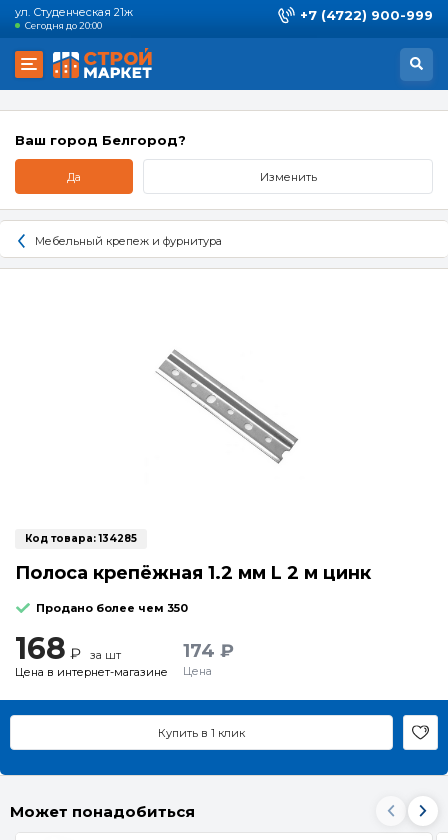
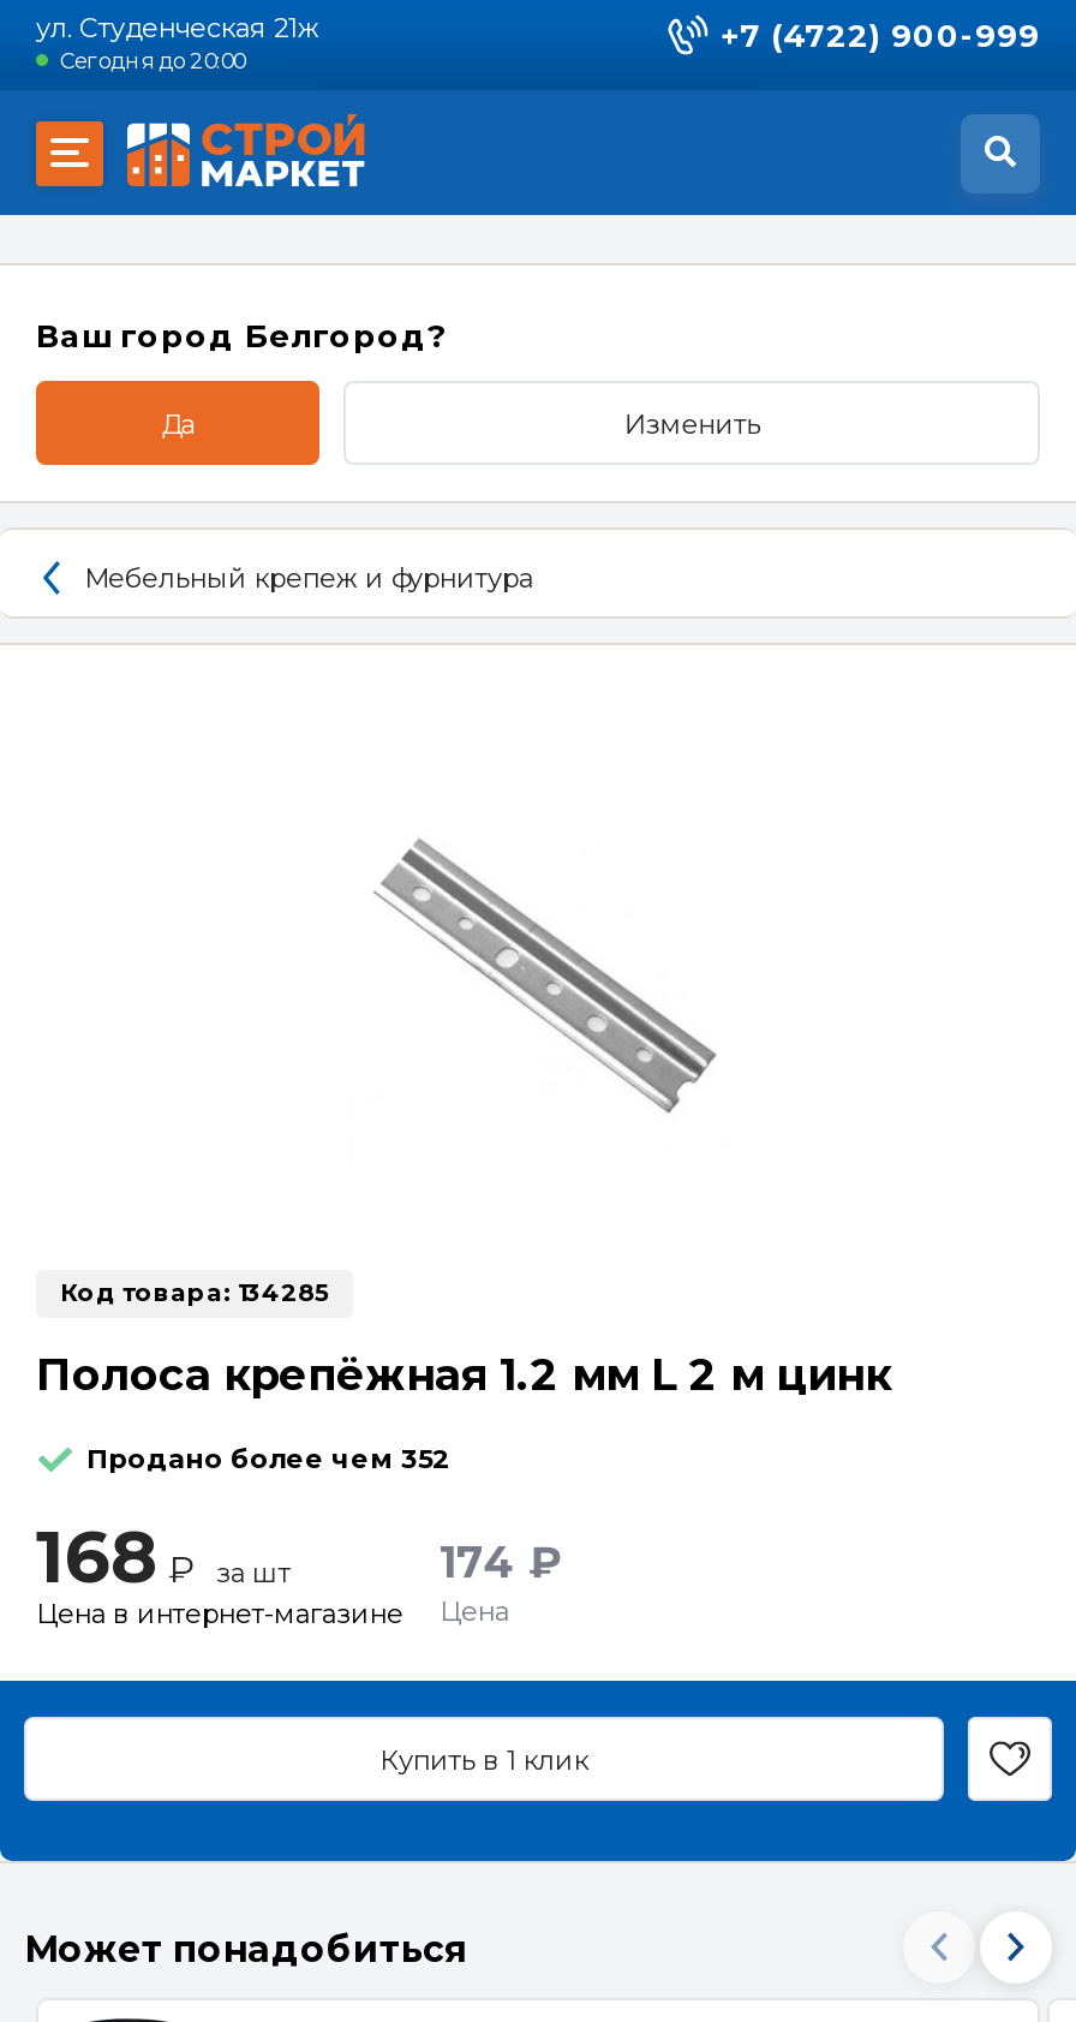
- Продано более чем 350
+ Продано более чем 352
